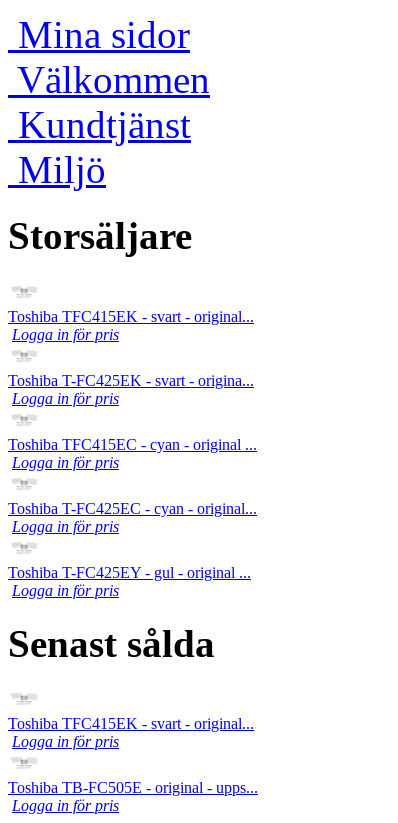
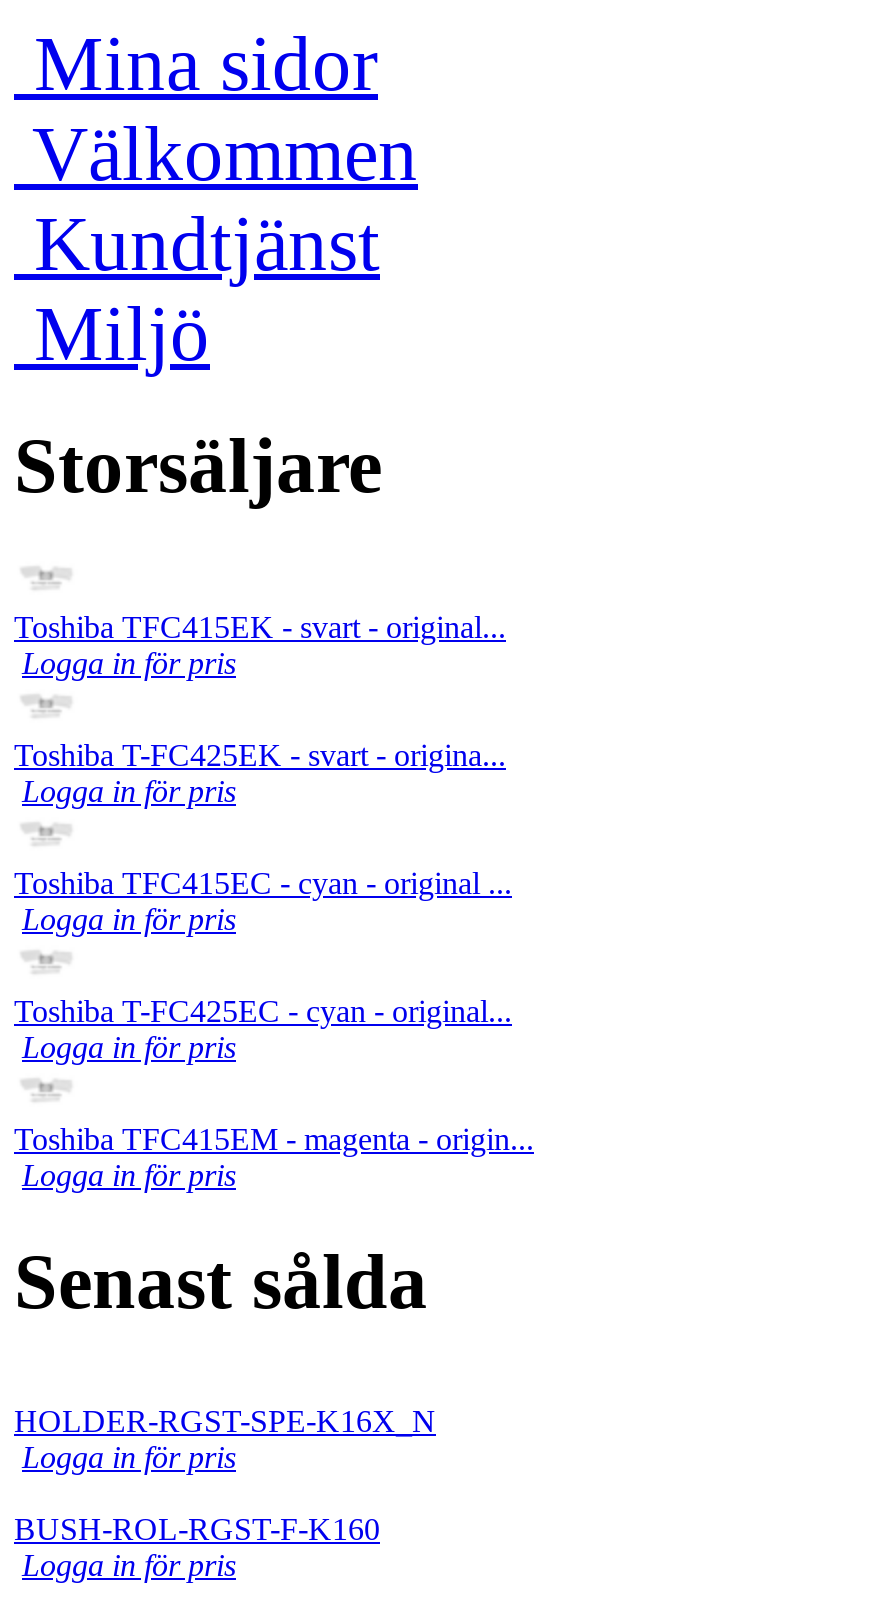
- Toshiba T-FC425EY - gul - original ...
+ Toshiba TFC415EM - magenta - origin...

- Toshiba TFC415EK - svart - original...
+ HOLDER-RGST-SPE-K16X_N

- Toshiba TB-FC505E - original - upps...
+ BUSH-ROL-RGST-F-K160
